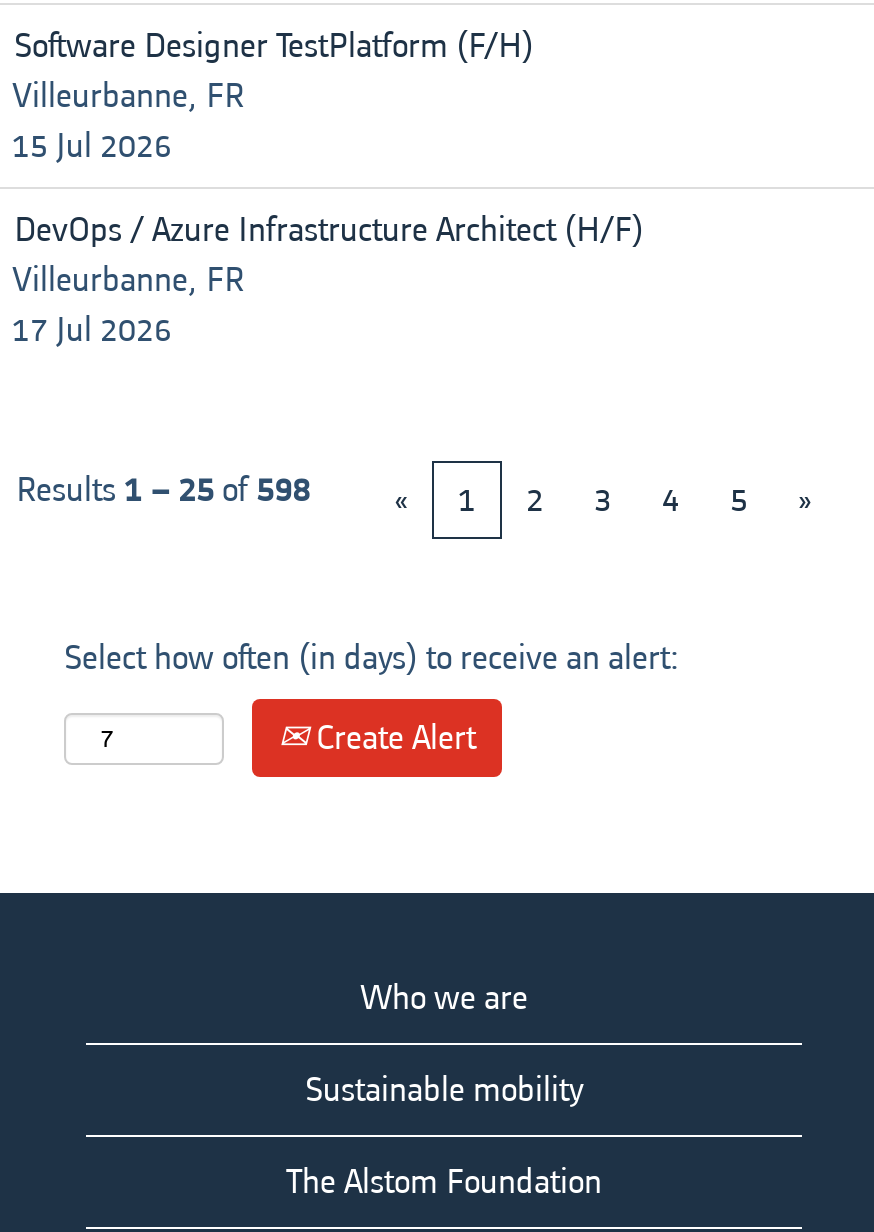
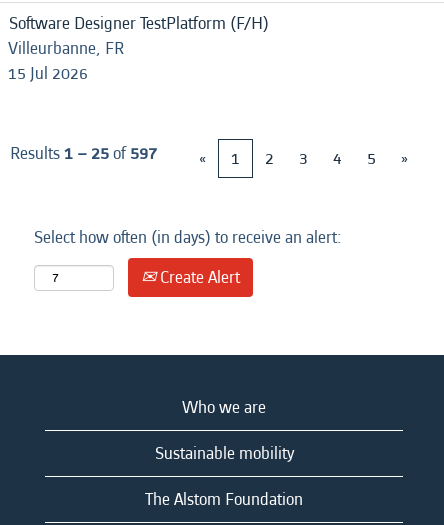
- DevOps / Azure Infrastructure Architect (H/F)
- Villeurbanne, FR
- 17 Jul 2026
- Results 1 – 25 of598
+ Results 1 – 25 of597
